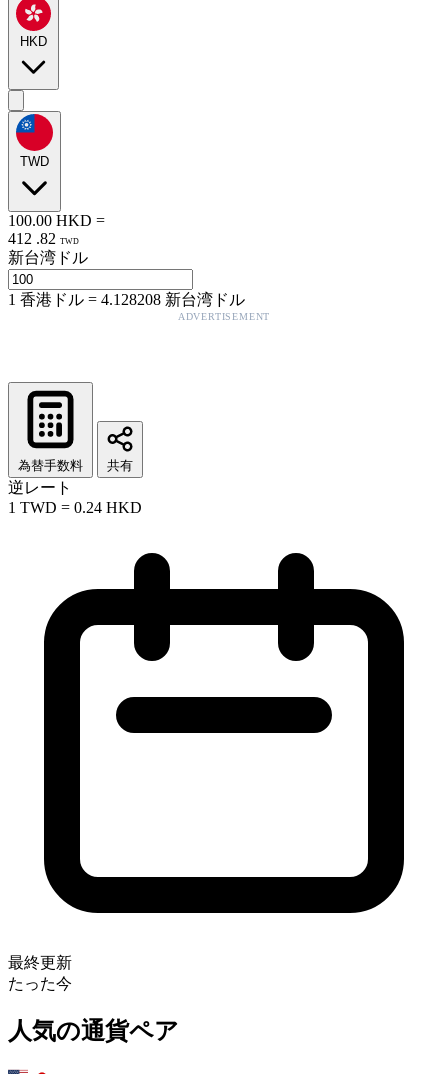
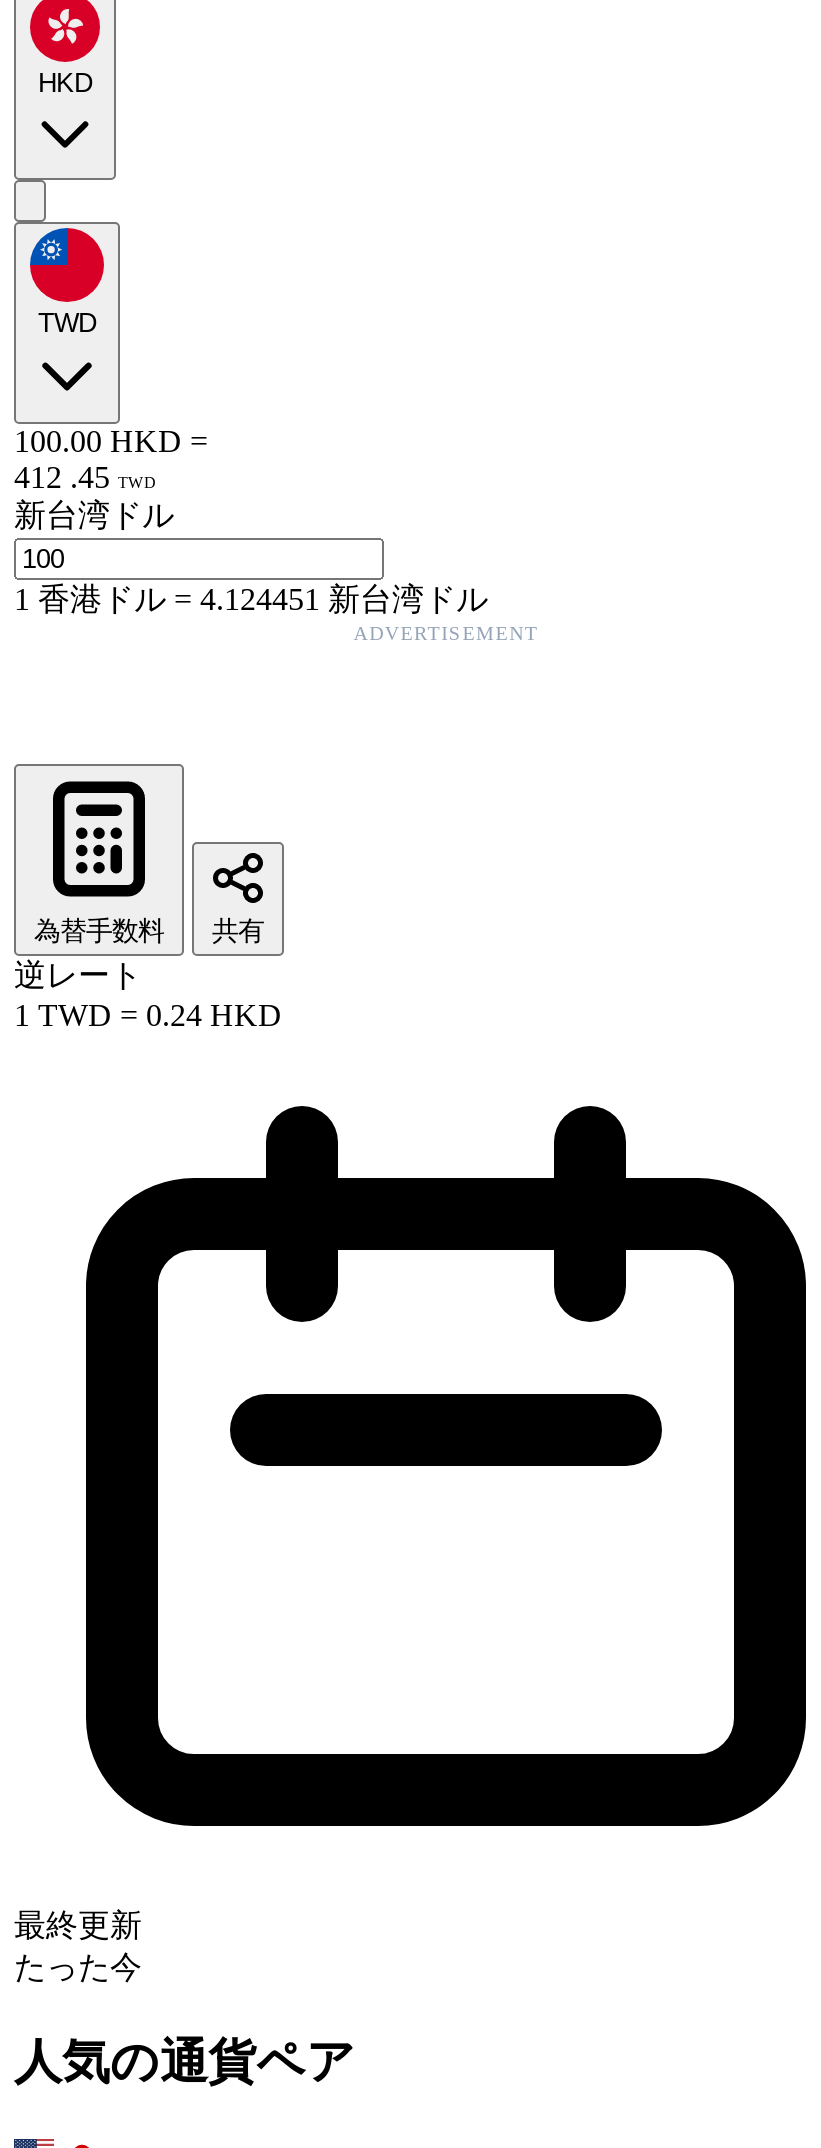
- 412 . 82 TWD
+ 412 . 45 TWD

- 1香港ドル=4.128208 新台湾ドル
+ 1香港ドル=4.124451 新台湾ドル
